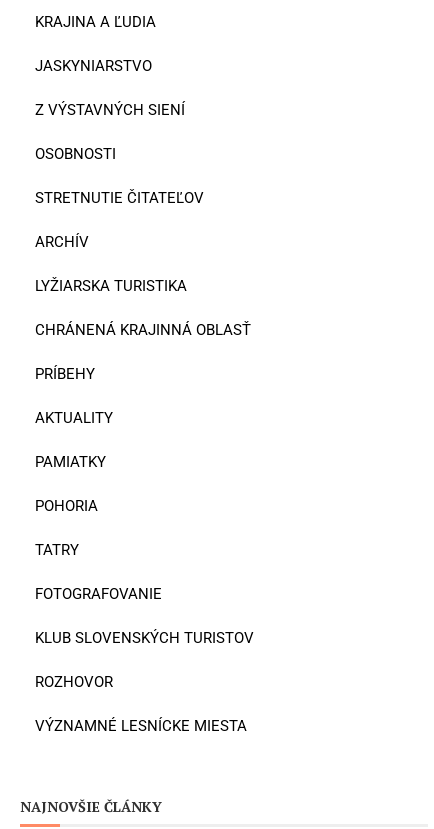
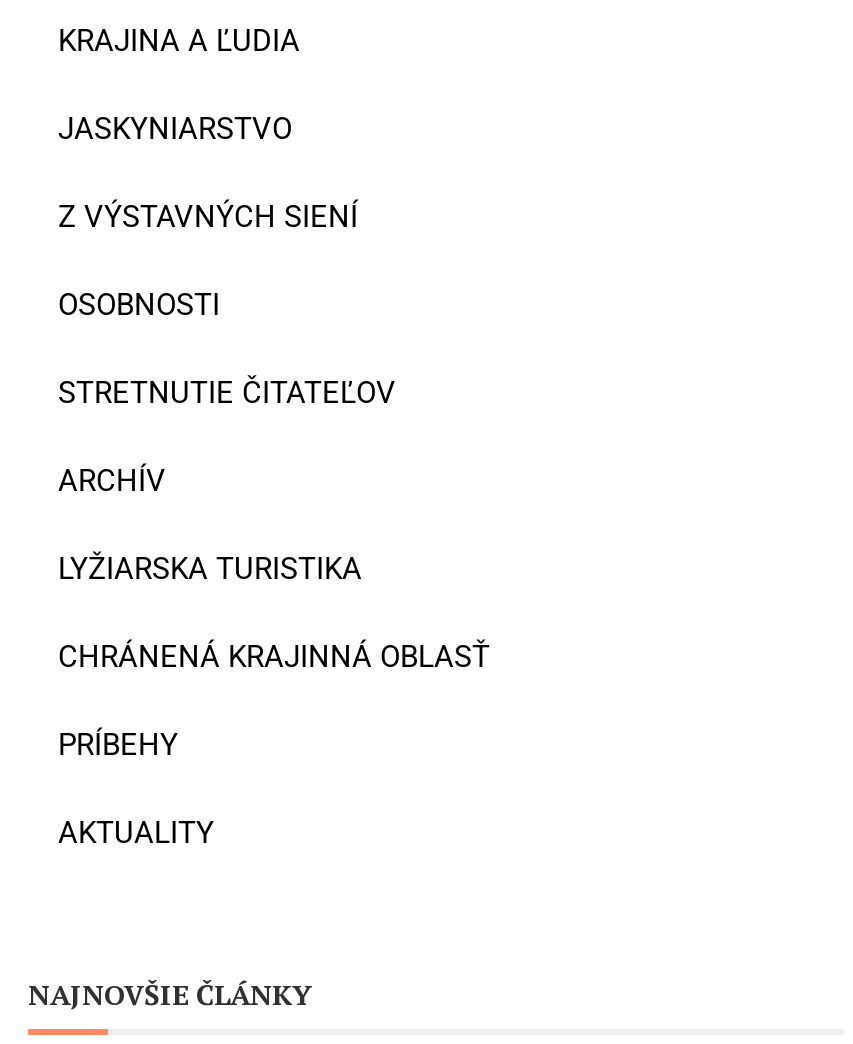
- PAMIATKY
- POHORIA
- TATRY
- FOTOGRAFOVANIE
- KLUB SLOVENSKÝCH TURISTOV
- ROZHOVOR
- VÝZNAMNÉ LESNÍCKE MIESTA
